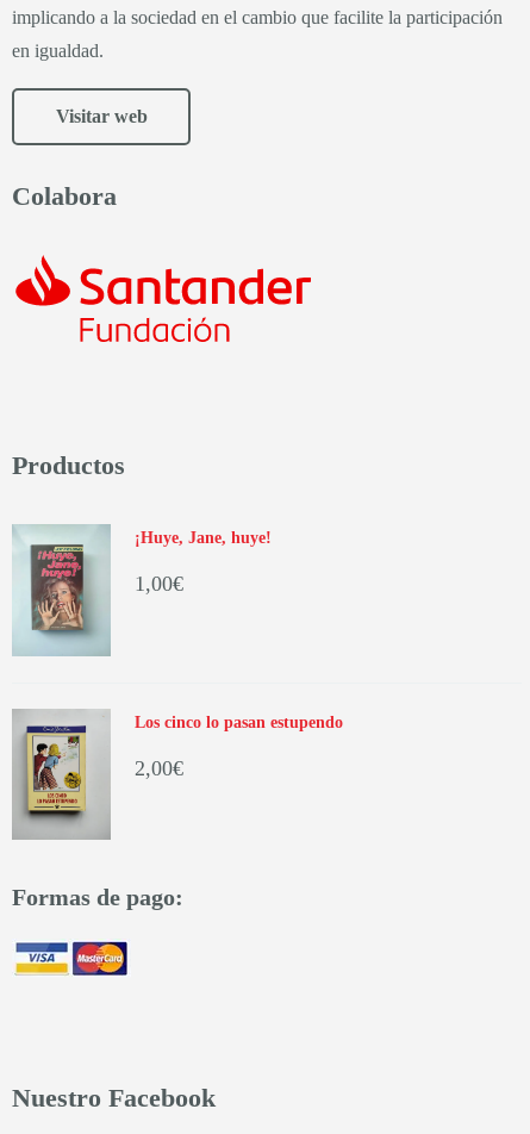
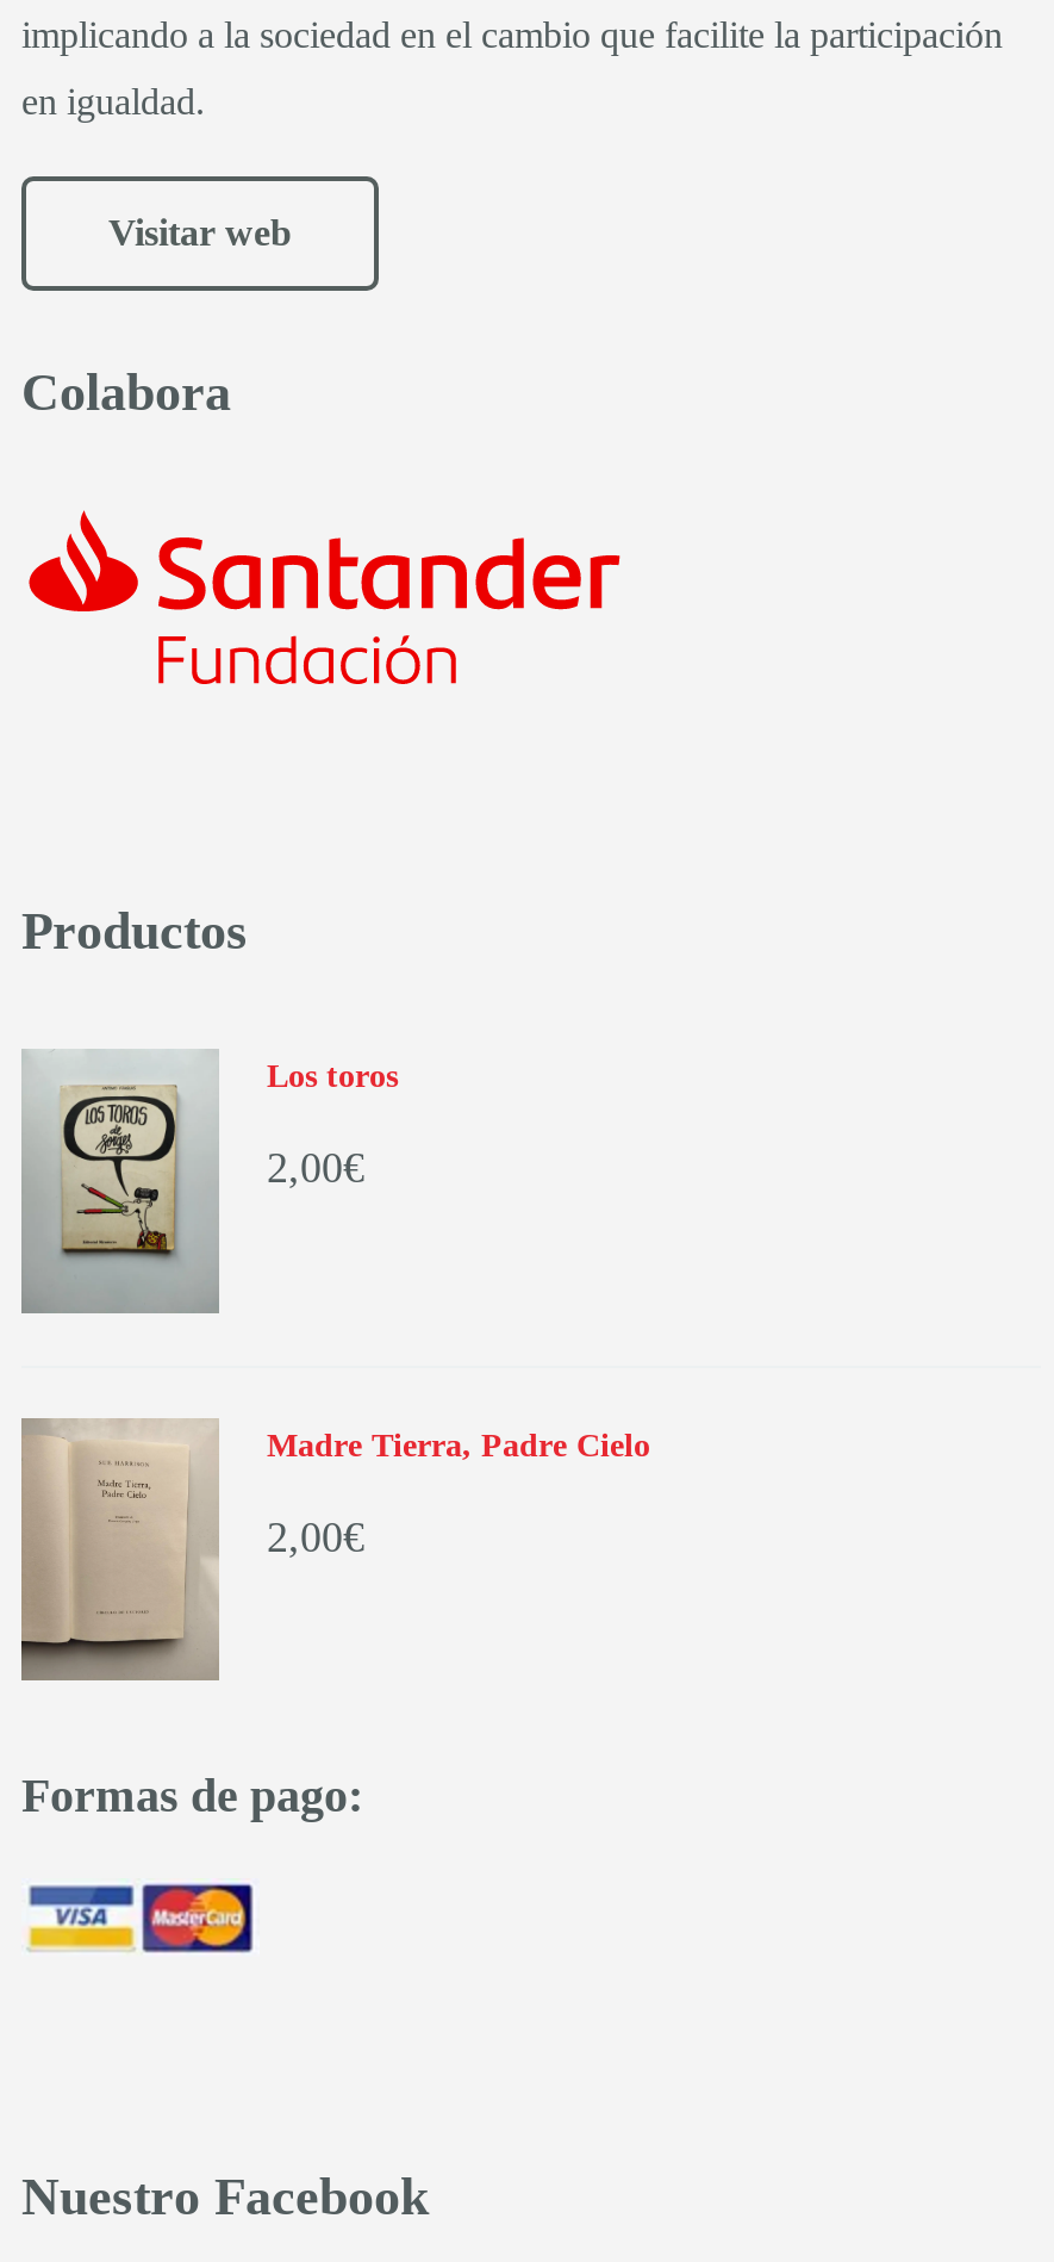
- [image]
- ¡Huye, Jane, huye!
+ [image]
+ Los toros

- 1,00€
+ 2,00€

- [image]
- Los cinco lo pasan estupendo
+ [image]
+ Madre Tierra, Padre Cielo
